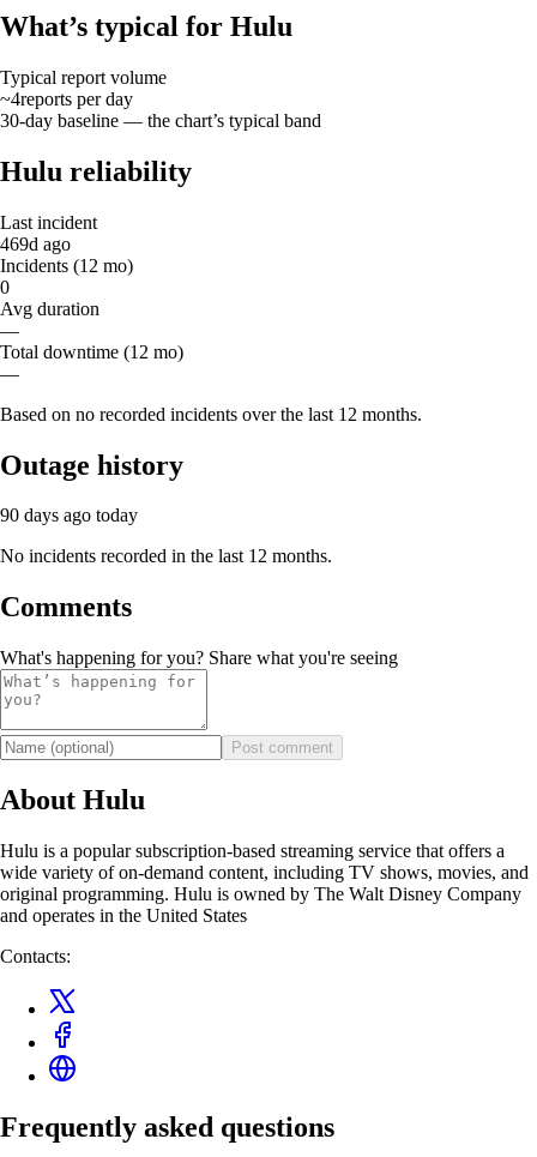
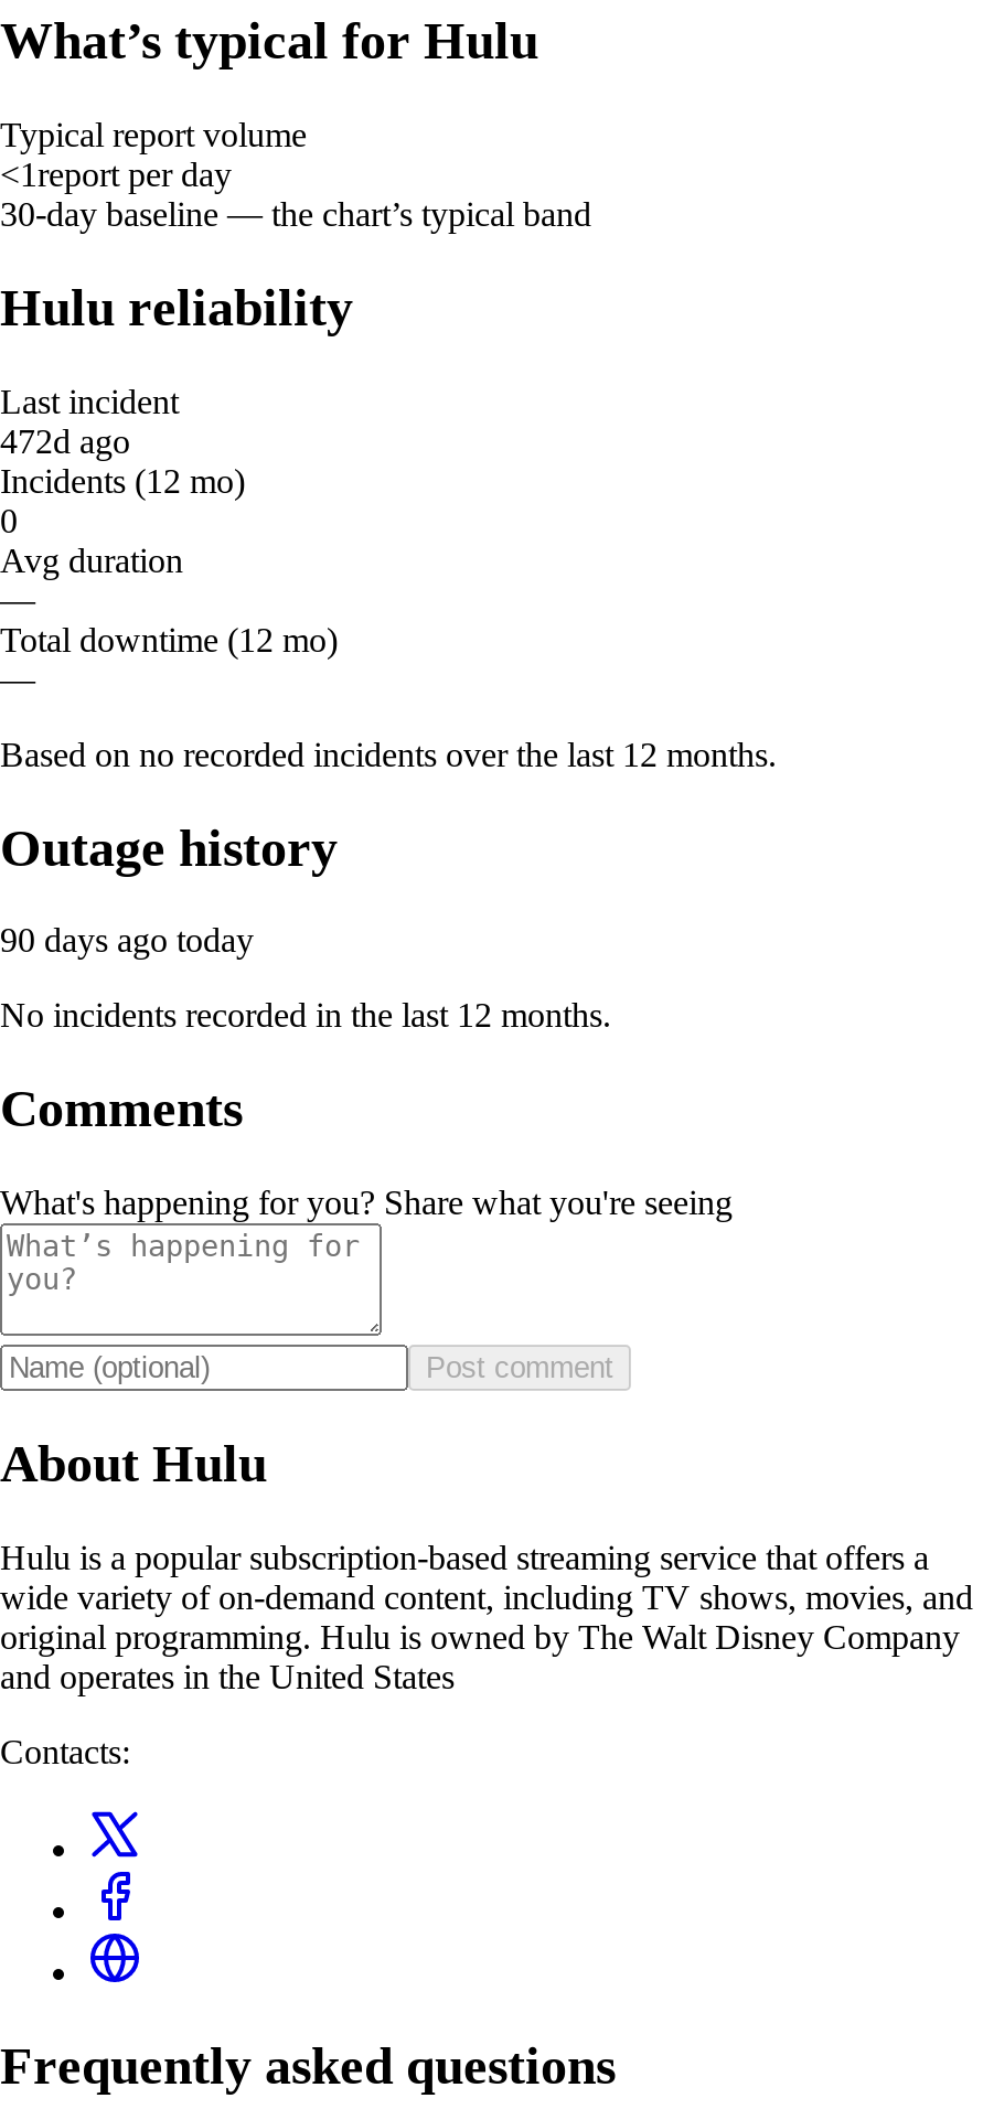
- ~4 reports per day
+ <1 report per day

- 469d ago
+ 472d ago
